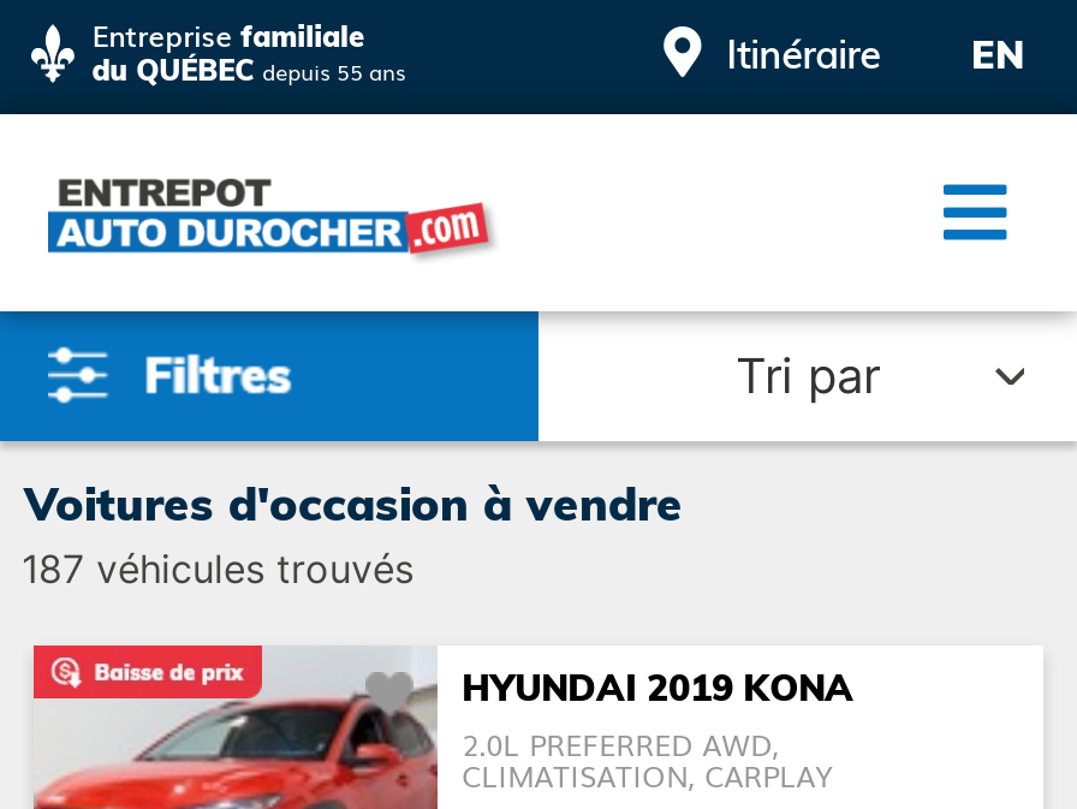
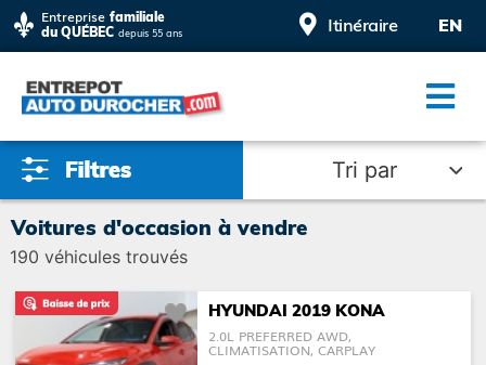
- 187 véhicules trouvés
+ 190 véhicules trouvés
